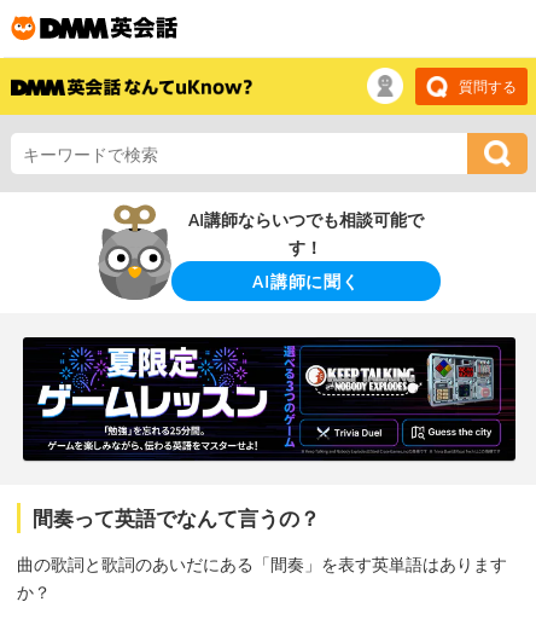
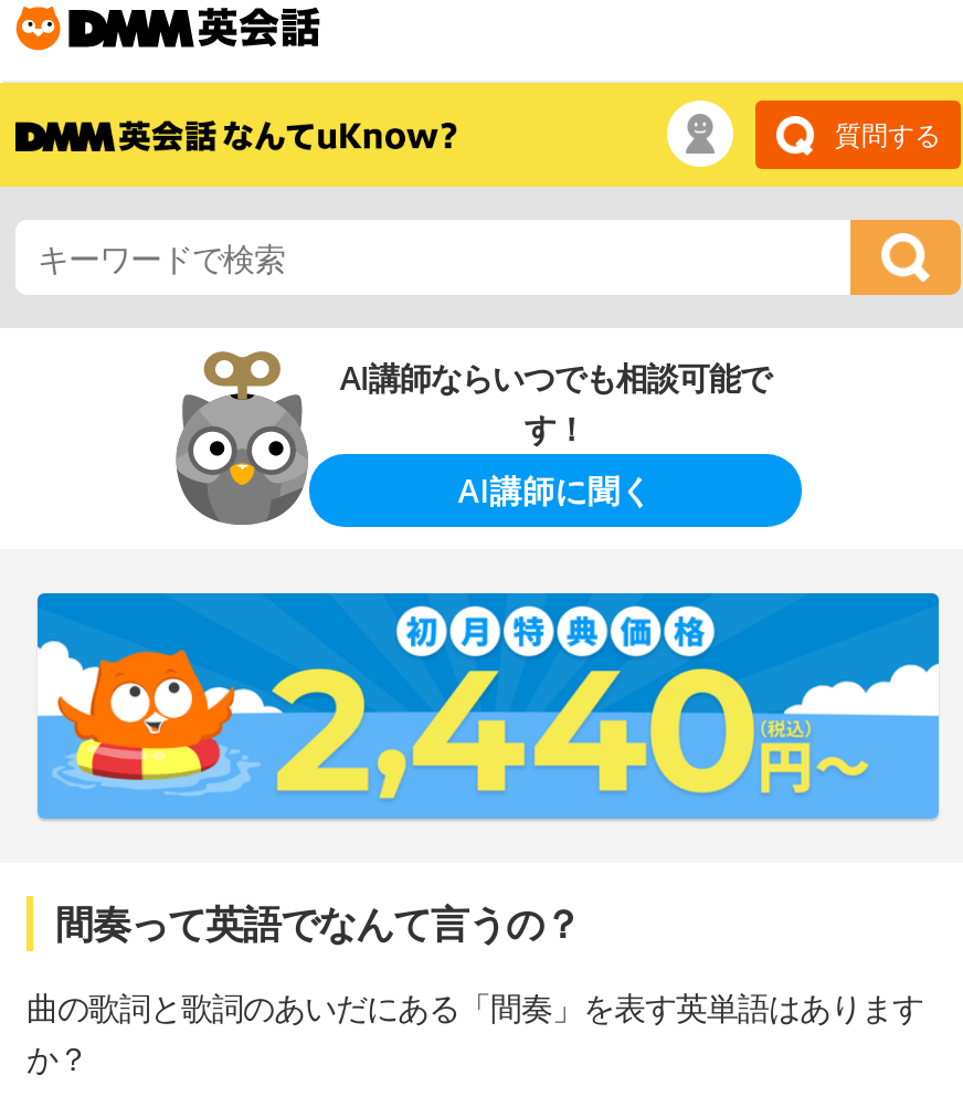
- [image]
+ [image]
